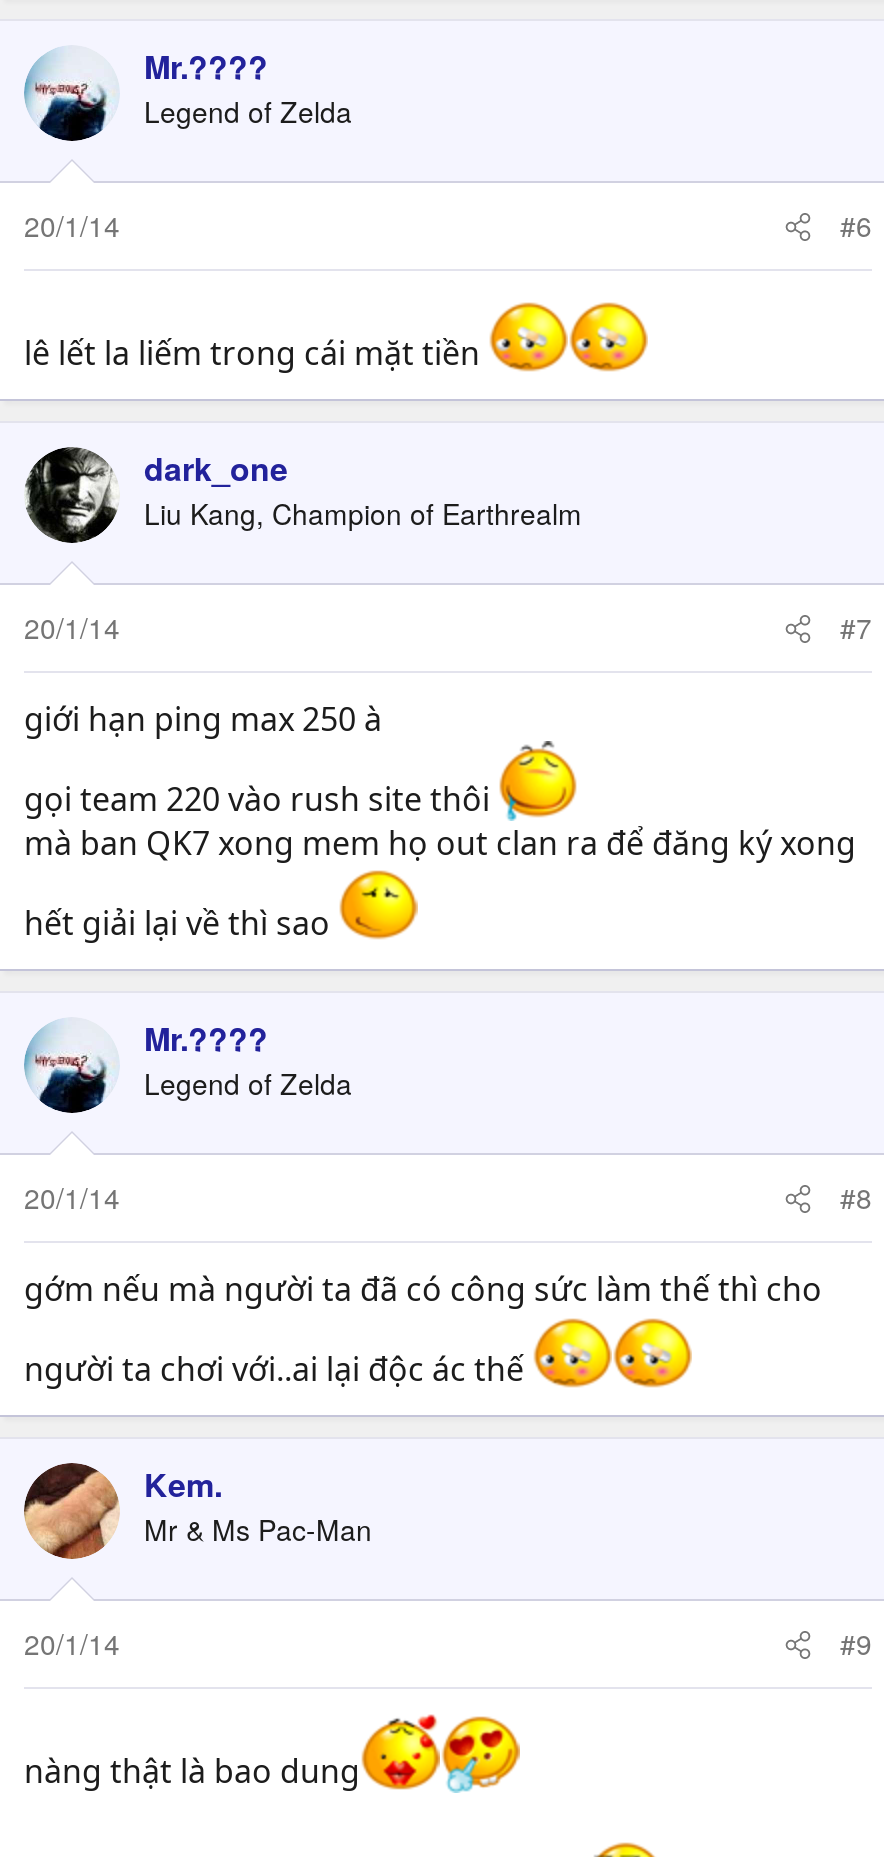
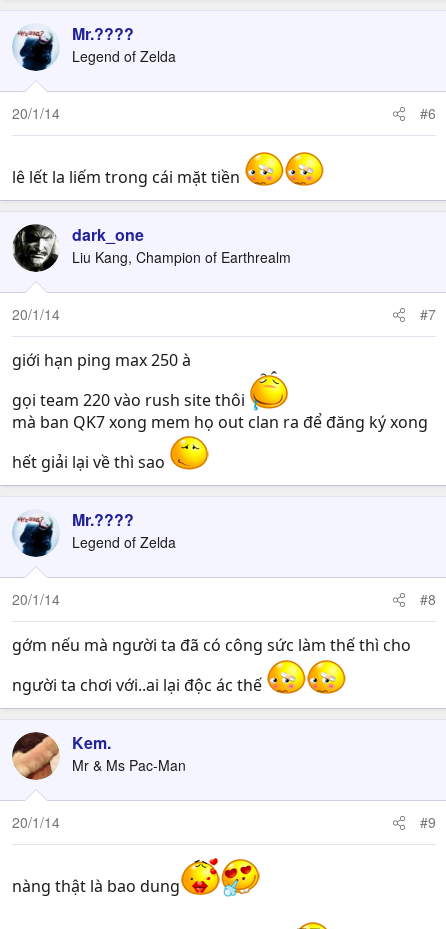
- [image]
+ [image]

- [image]
+ [image]
